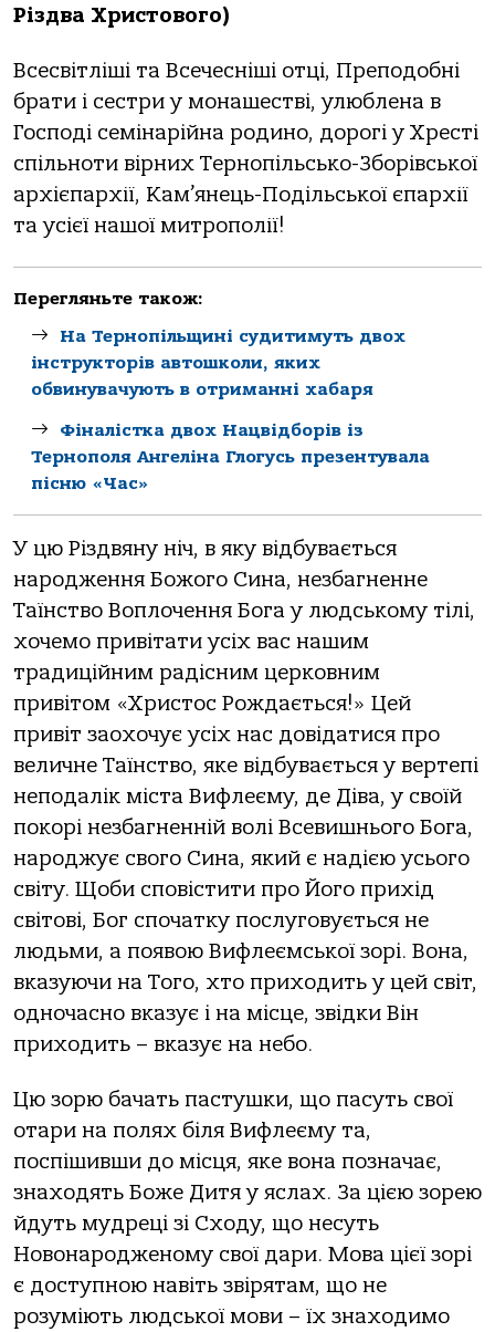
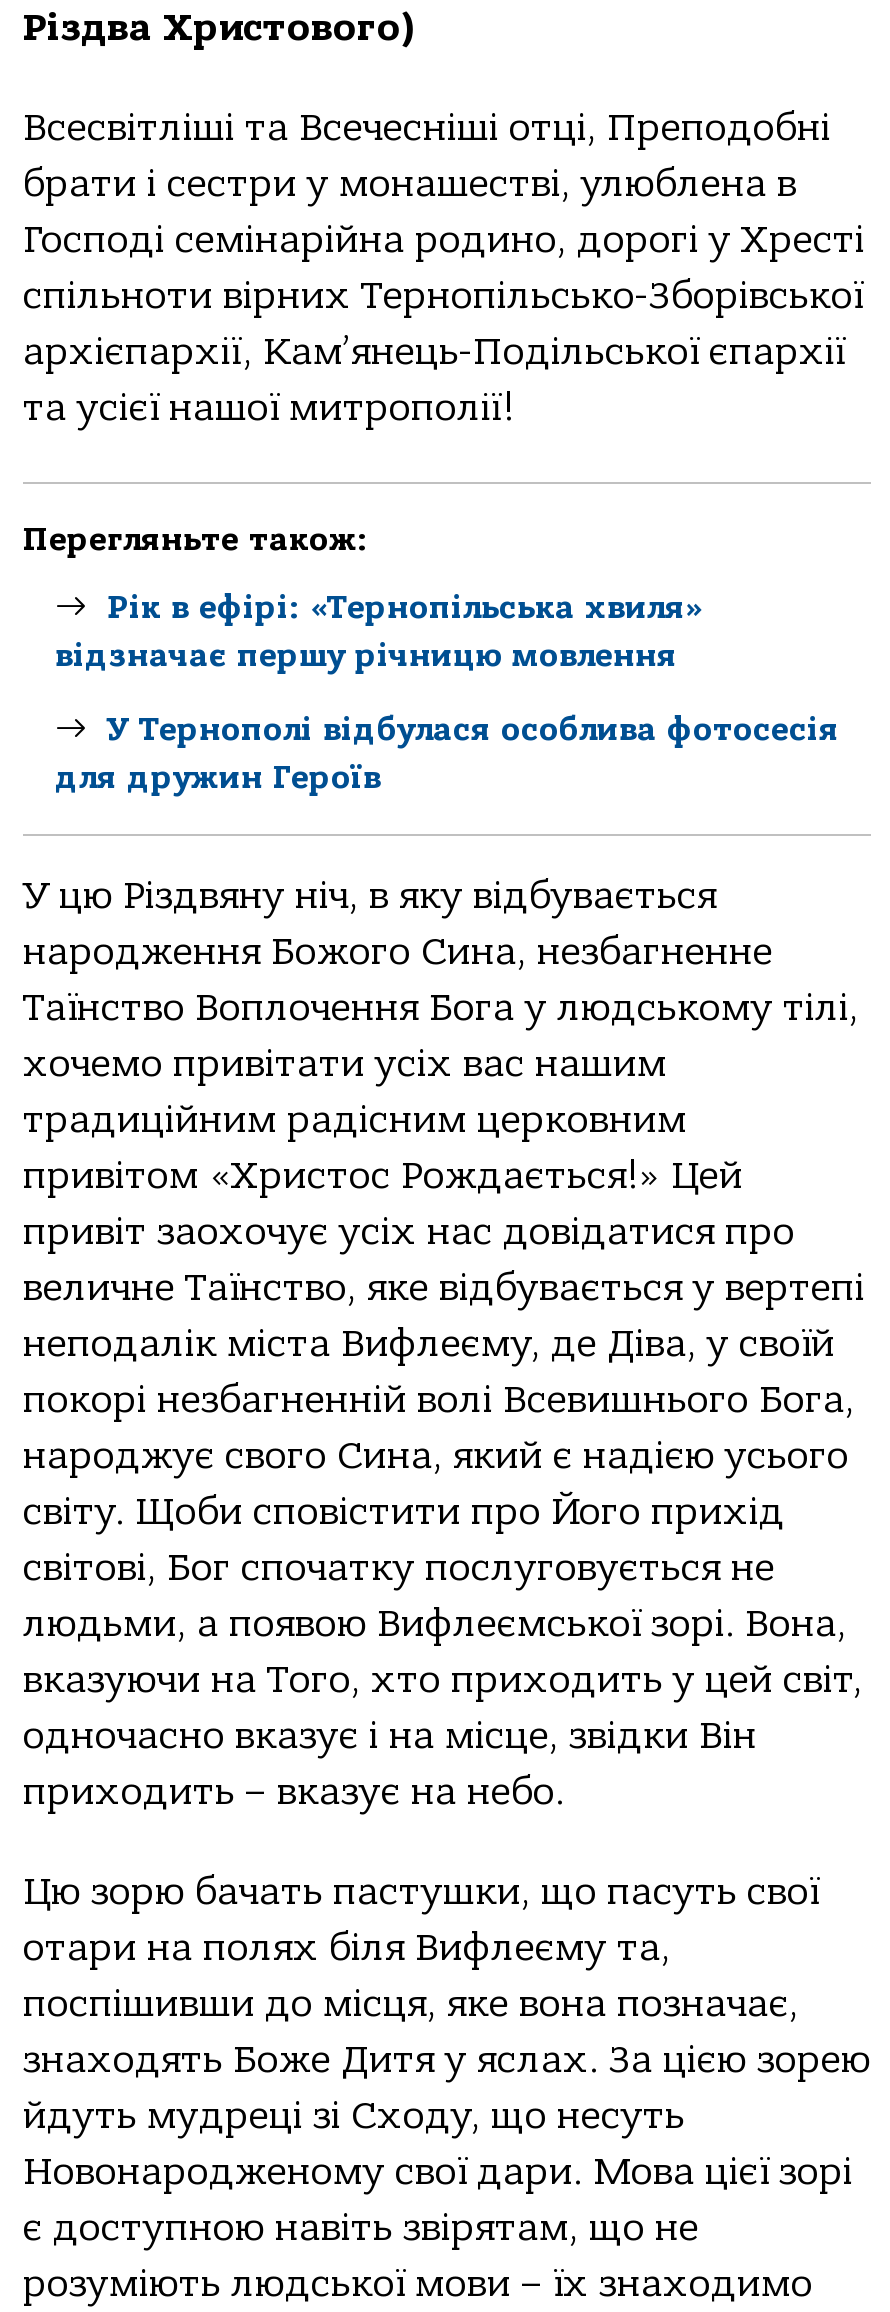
- На Тернопільщині судитимуть двох
- інструкторів автошколи, яких
- обвинувачують в отриманні хабаря
+ Рік в ефірі: «Тернопільська хвиля»
+ відзначає першу річницю мовлення

- Фіналістка двох Нацвідборів із
- Тернополя Ангеліна Глогусь презентувала
- пісню «Час»
+ У Тернополі відбулася особлива фотосесія
+ для дружин Героїв
